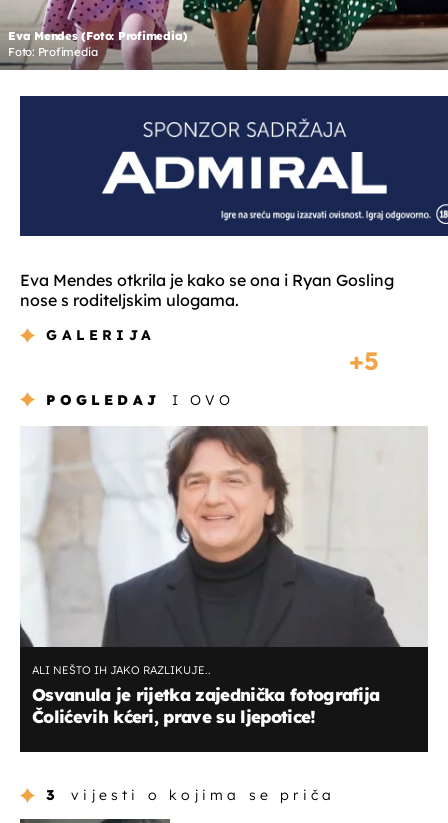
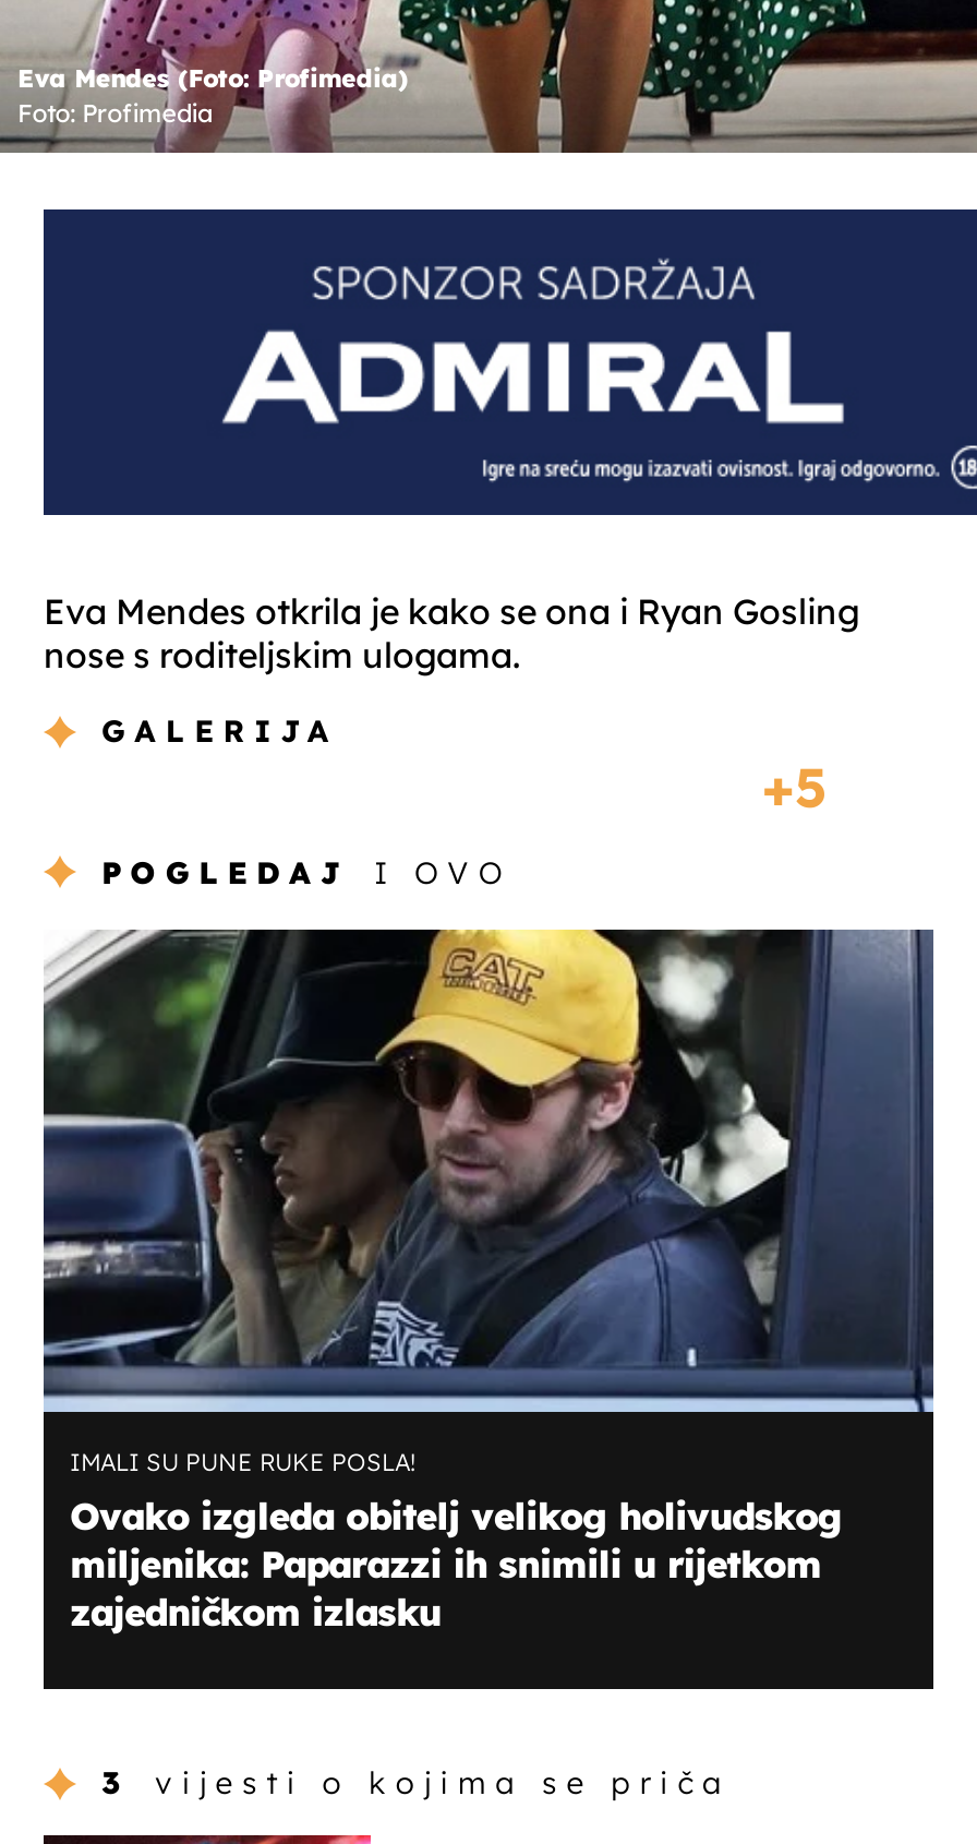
- [image]
- ALI NEŠTO IH JAKO RAZLIKUJE..
- Osvanula je rijetka zajednička fotografija
- Čolićevih kćeri, prave su ljepotice!
+ [image]
+ IMALI SU PUNE RUKE POSLA!
+ Ovako izgleda obitelj velikog holivudskog
+ miljenika: Paparazzi ih snimili u rijetkom
+ zajedničkom izlasku
